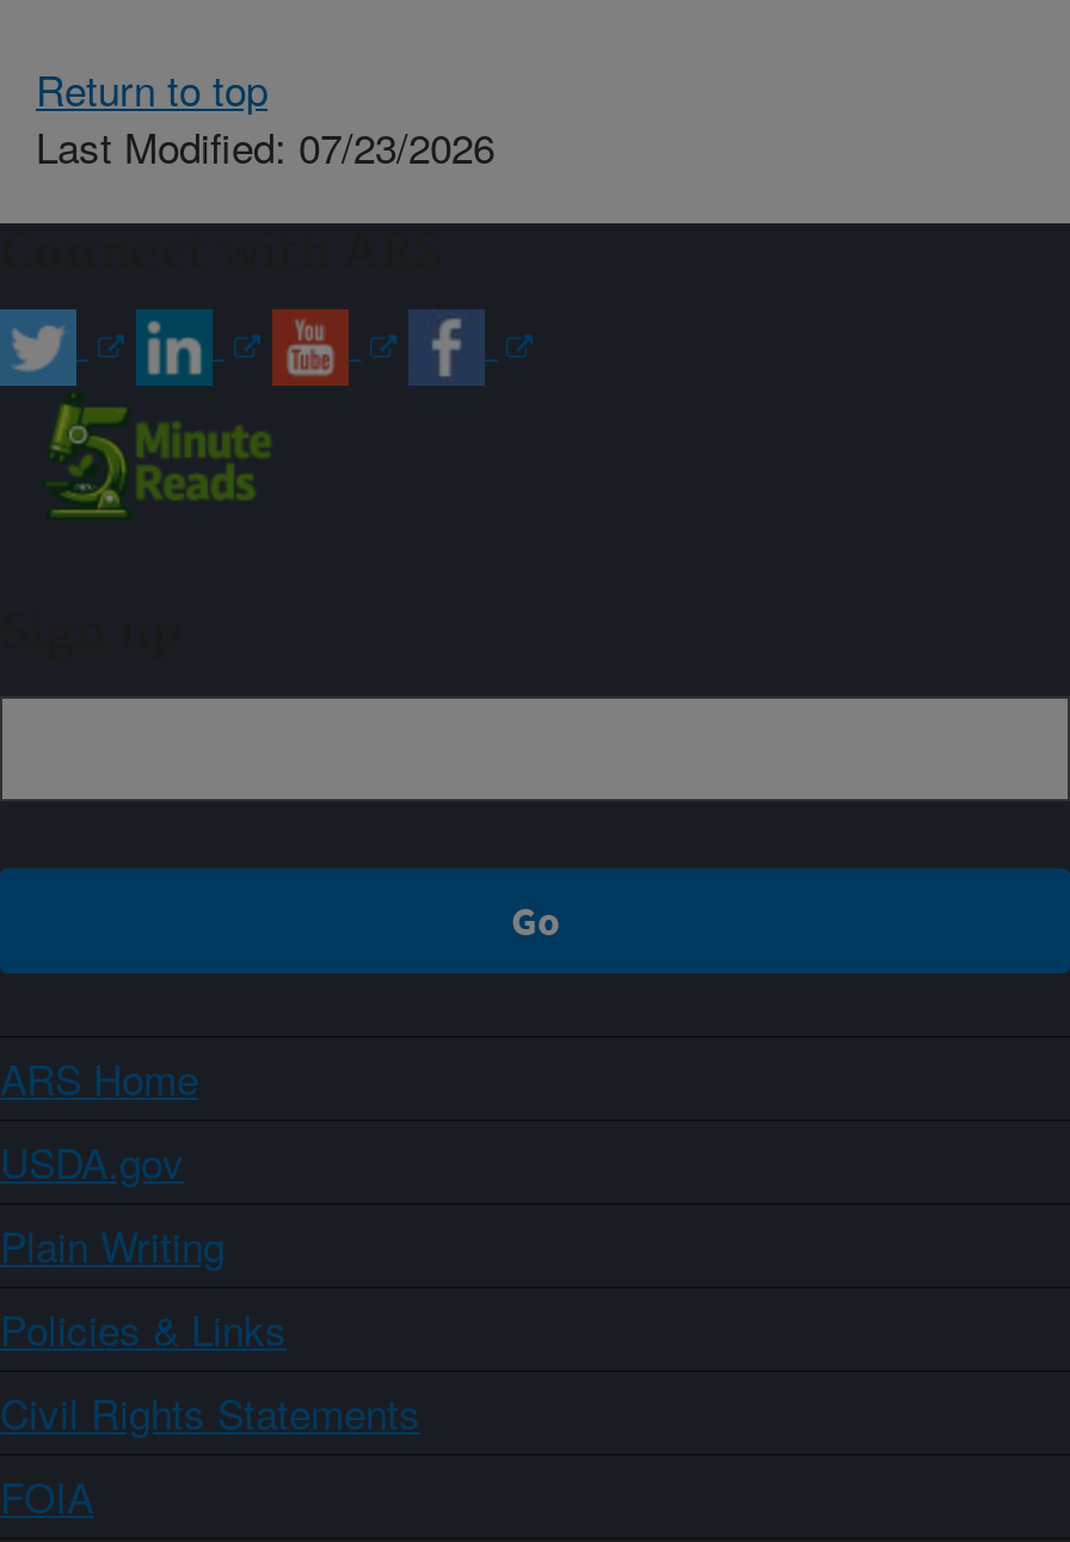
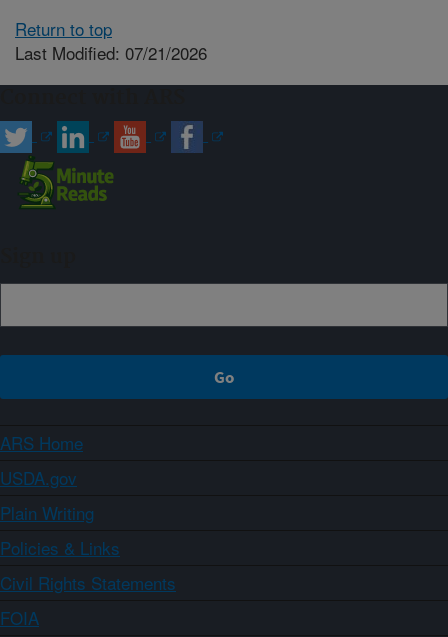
- Last Modified: 07/23/2026
+ Last Modified: 07/21/2026
